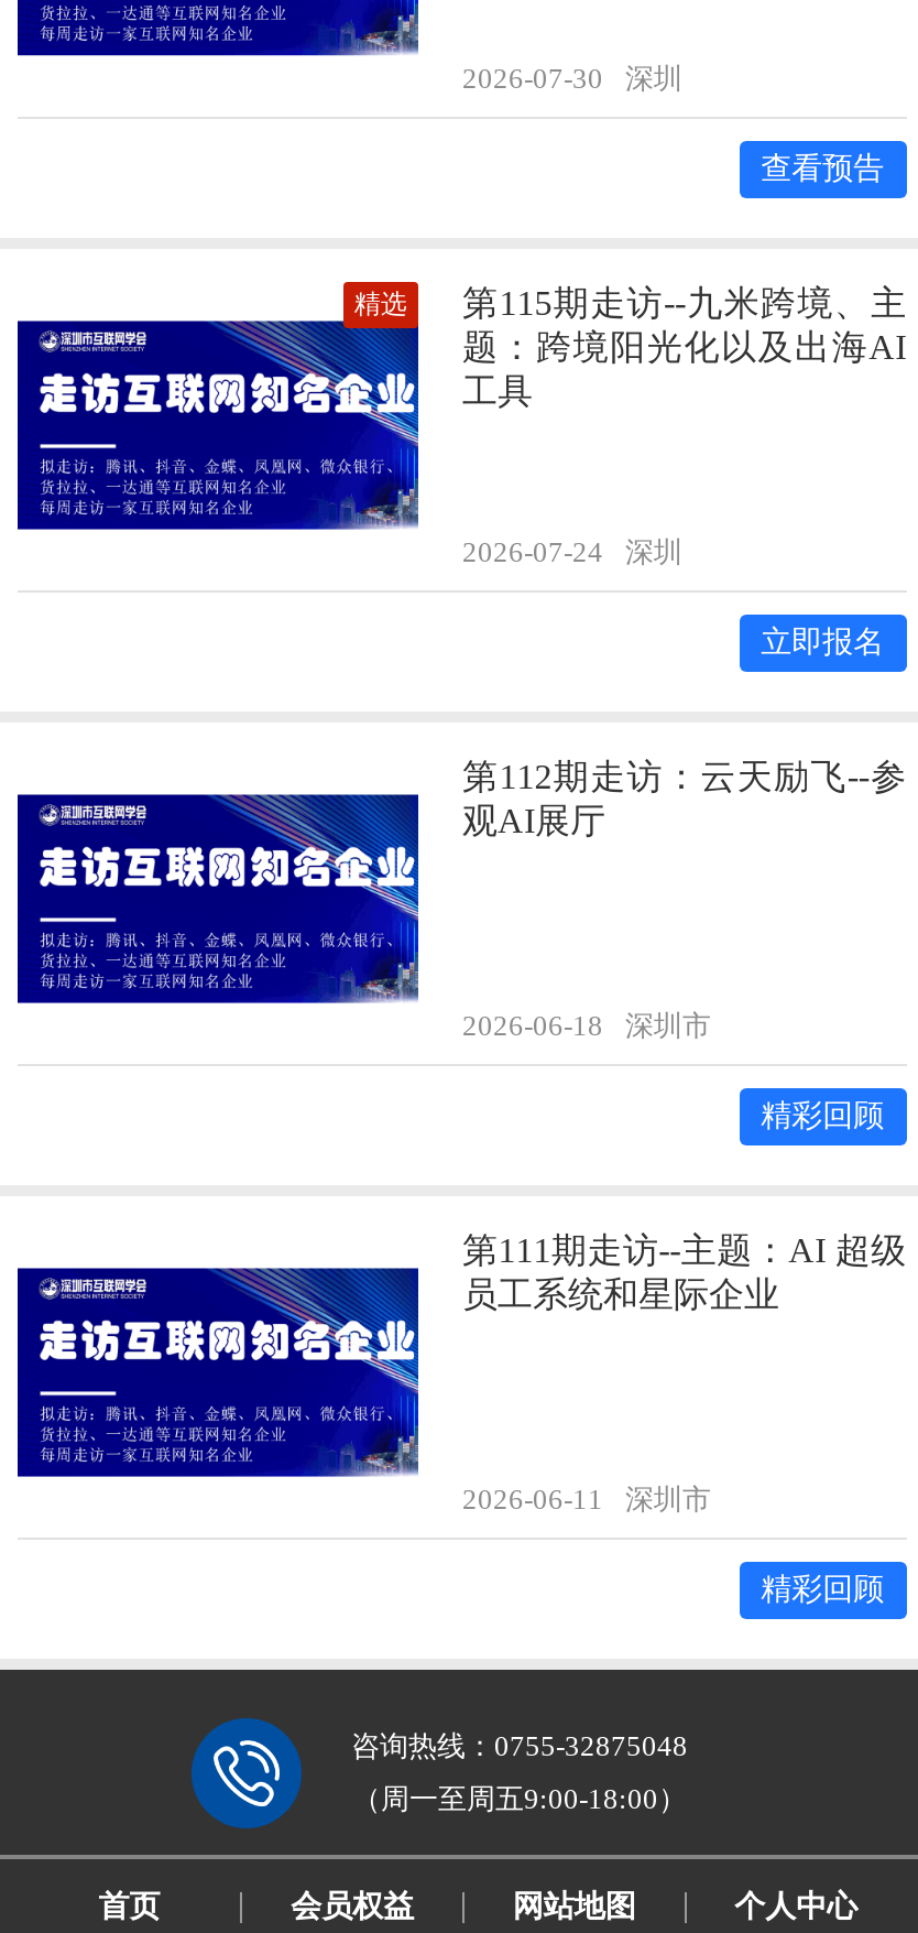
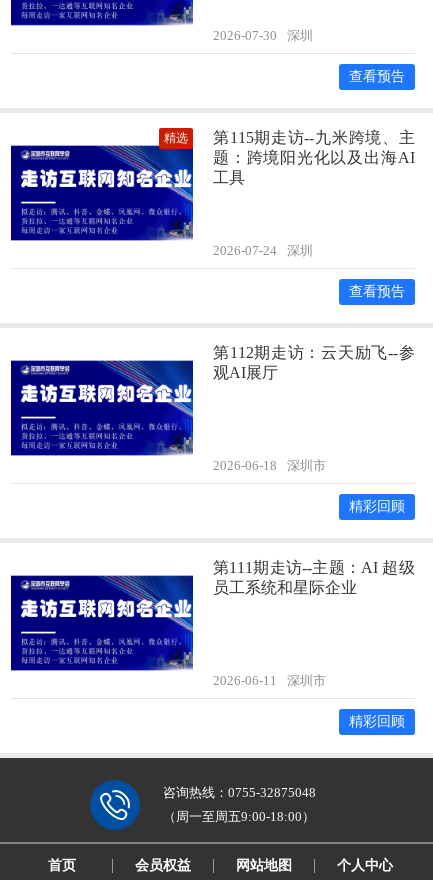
- 立即报名
+ 查看预告
